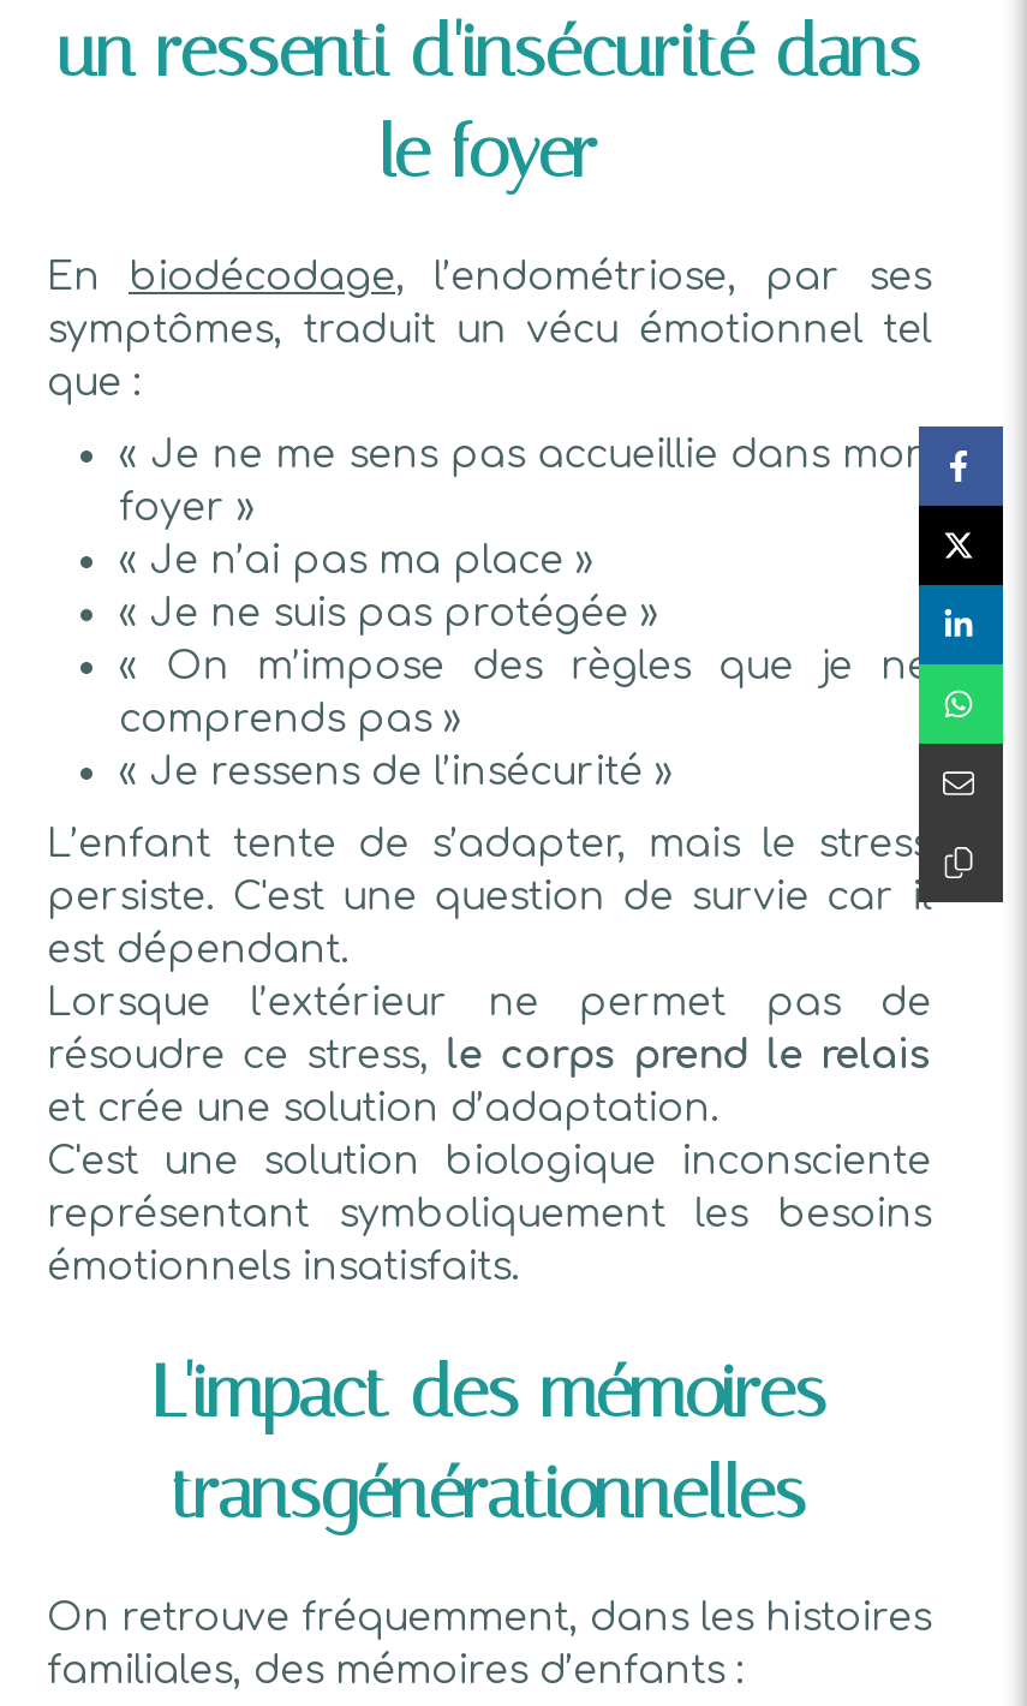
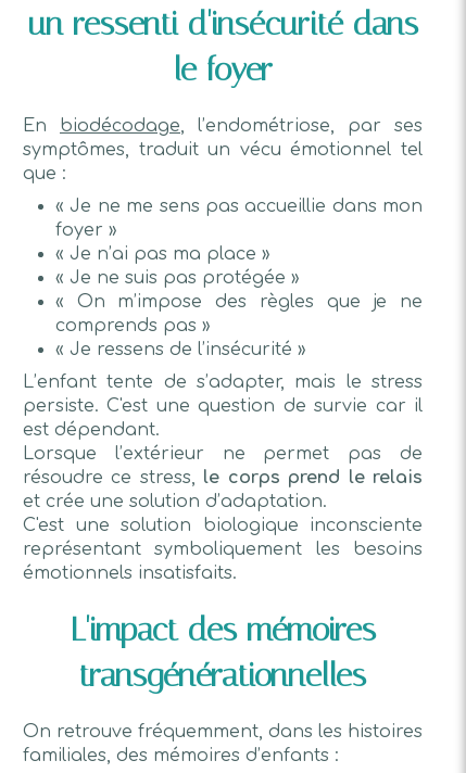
- [image]
